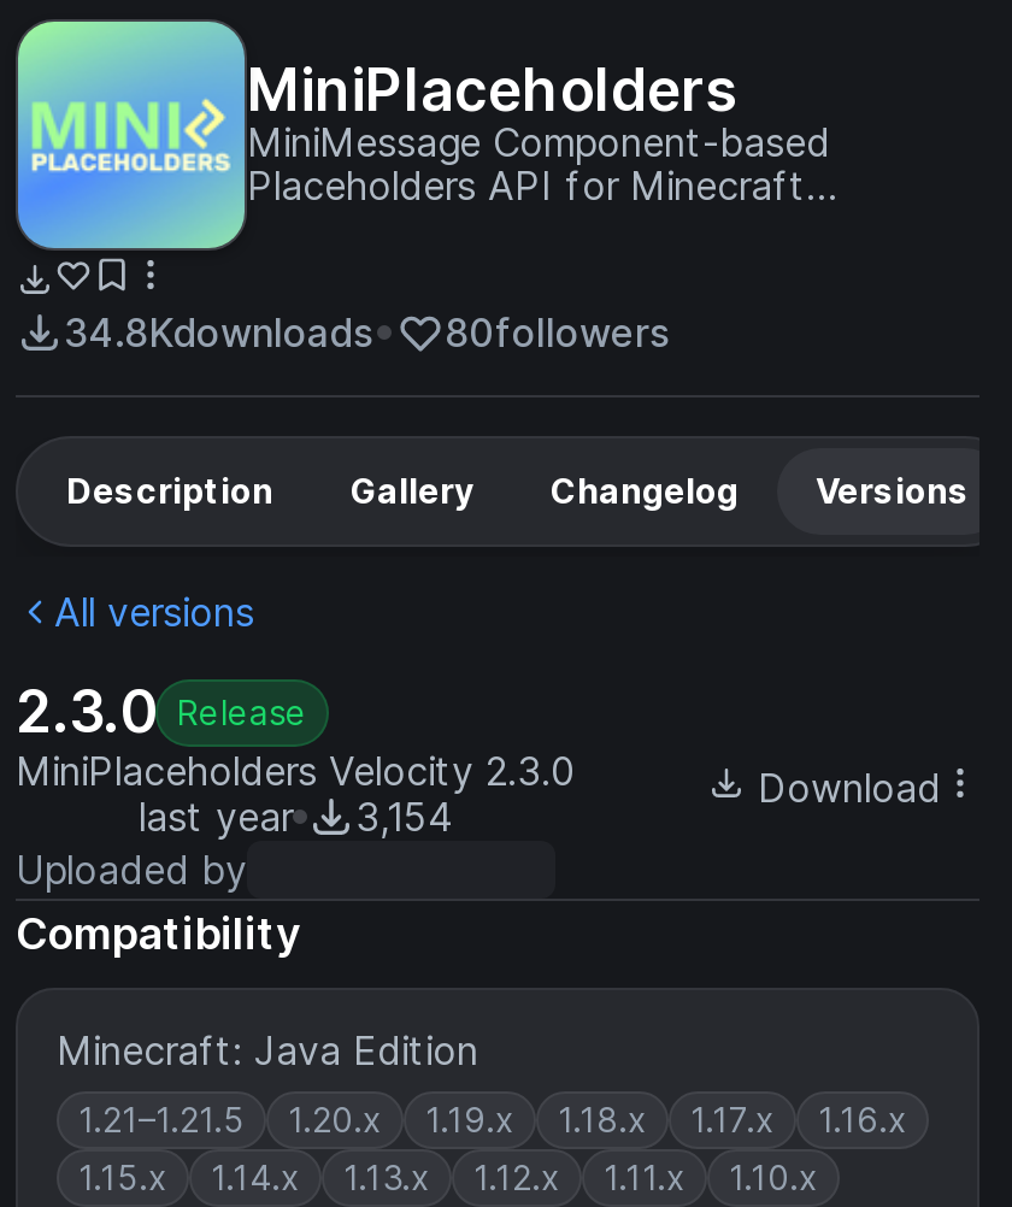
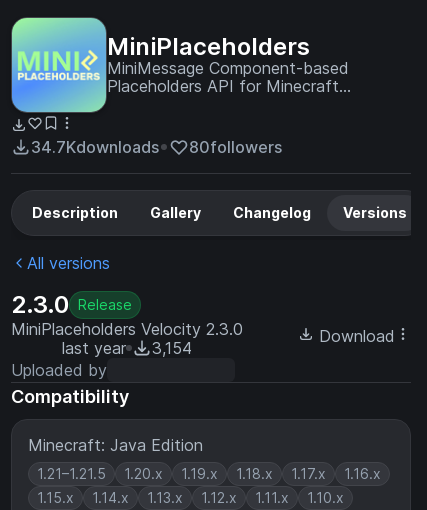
- 34.8Kdownloads 80followers
+ 34.7Kdownloads 80followers
